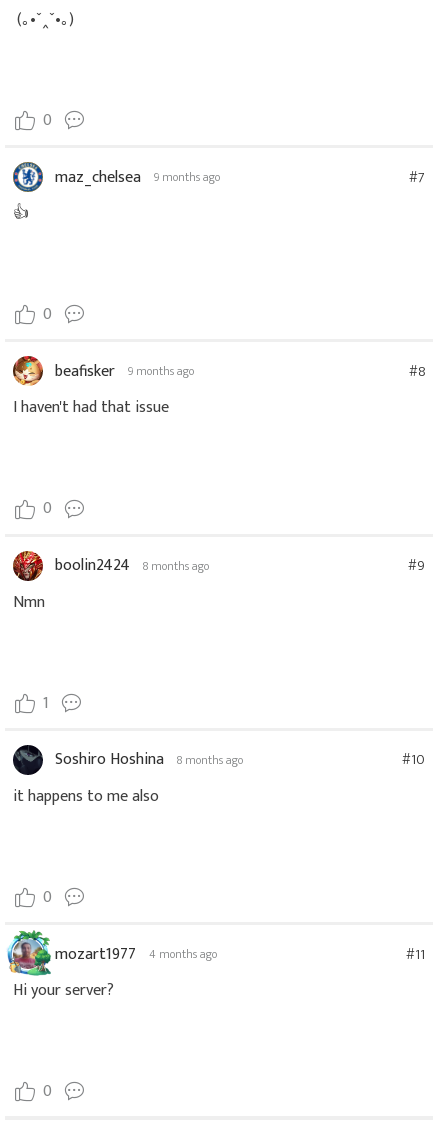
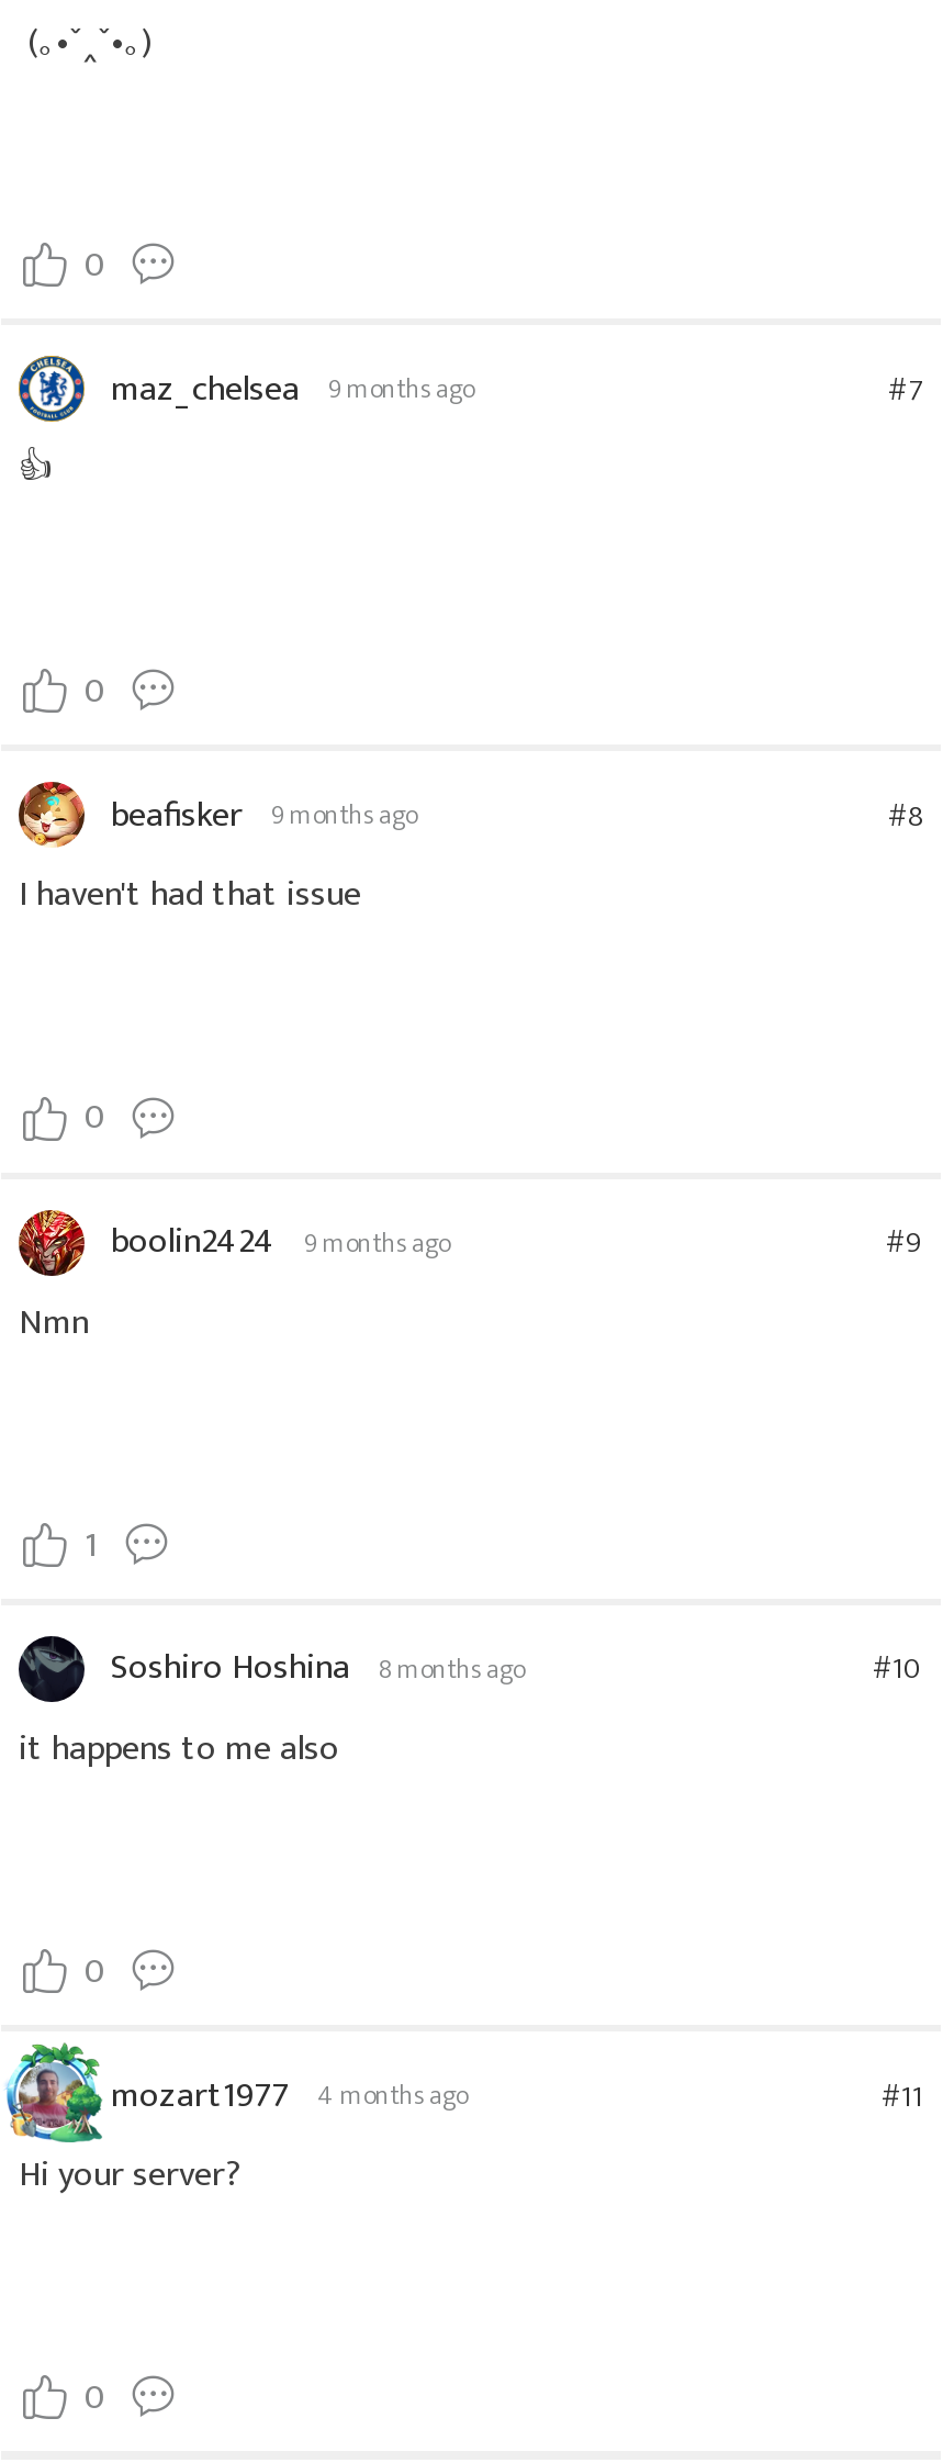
- boolin2424 8 months ago
+ boolin2424 9 months ago
